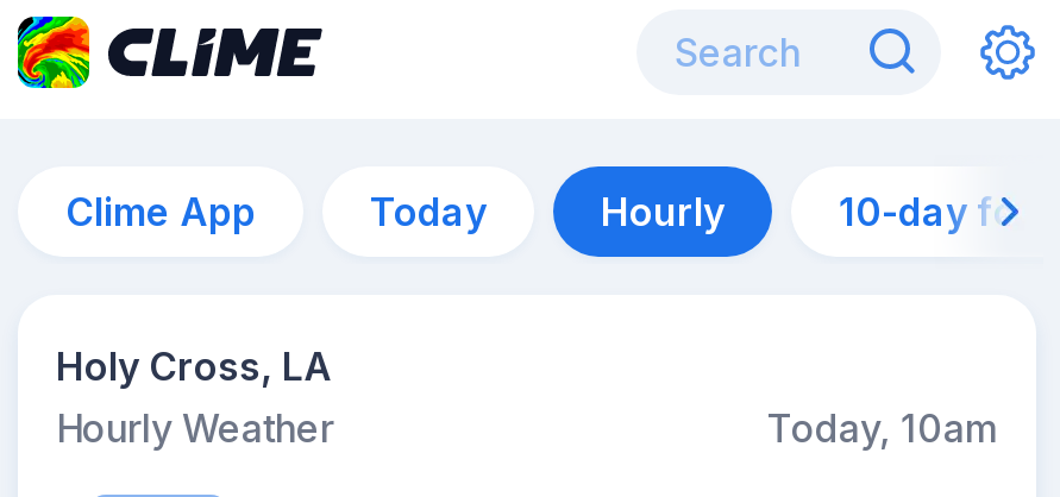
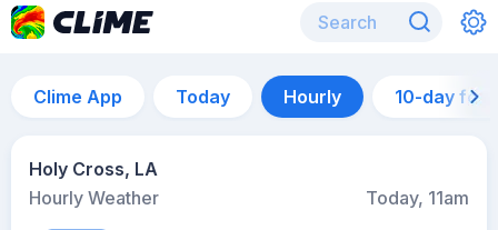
- Today, 10am
+ Today, 11am
